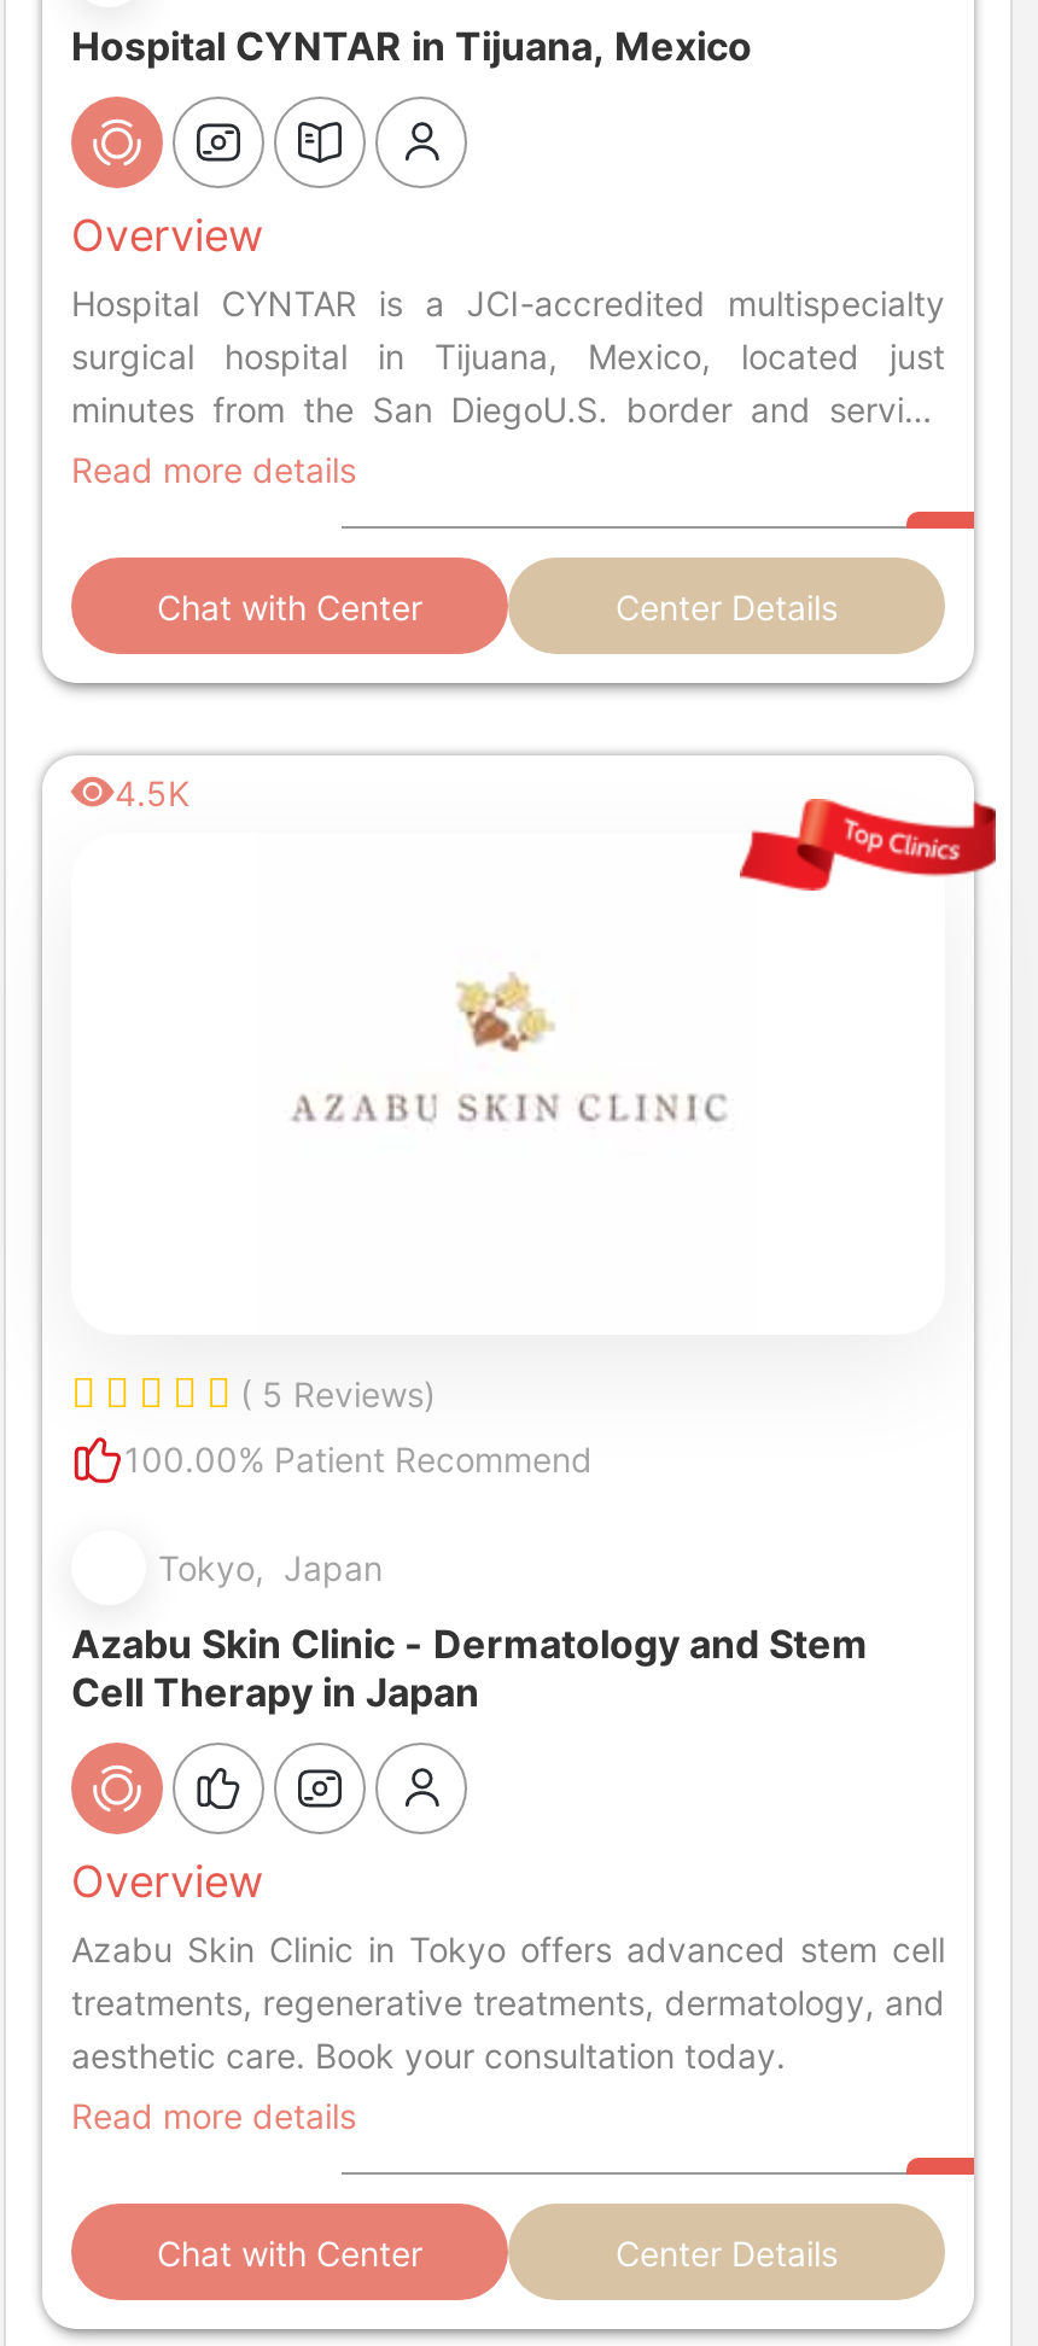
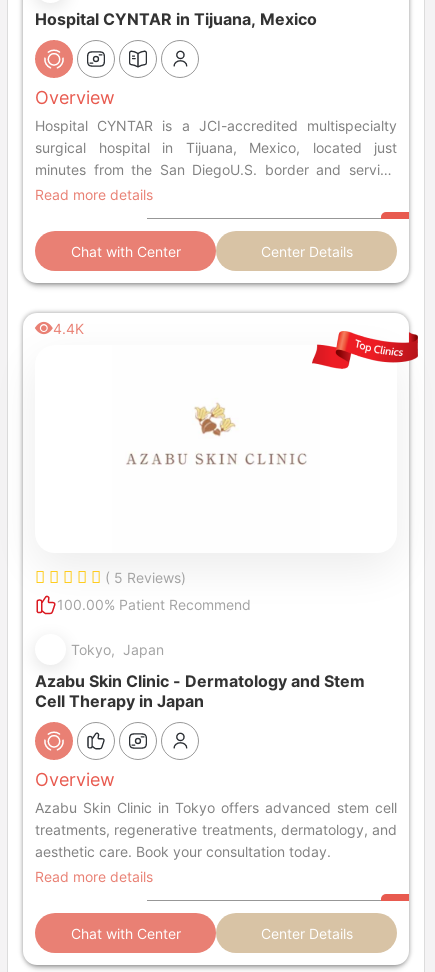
- 4.5K
+ 4.4K
